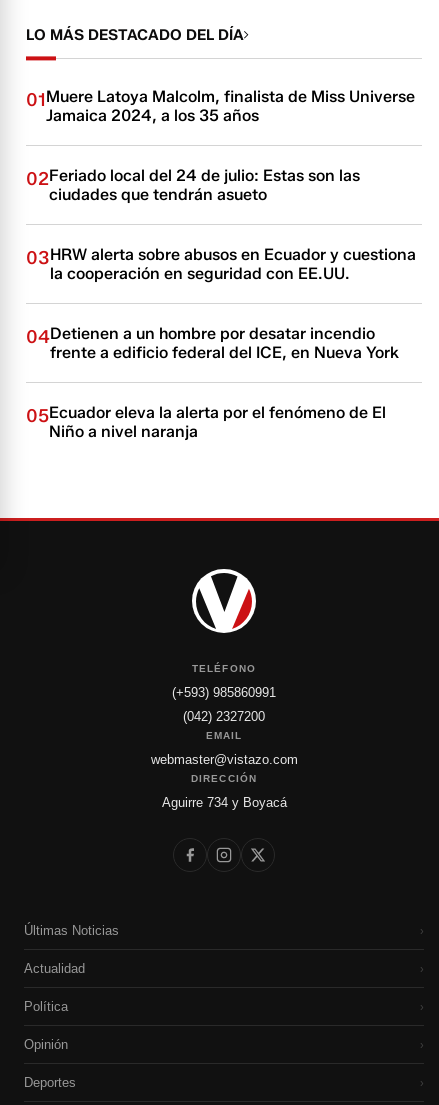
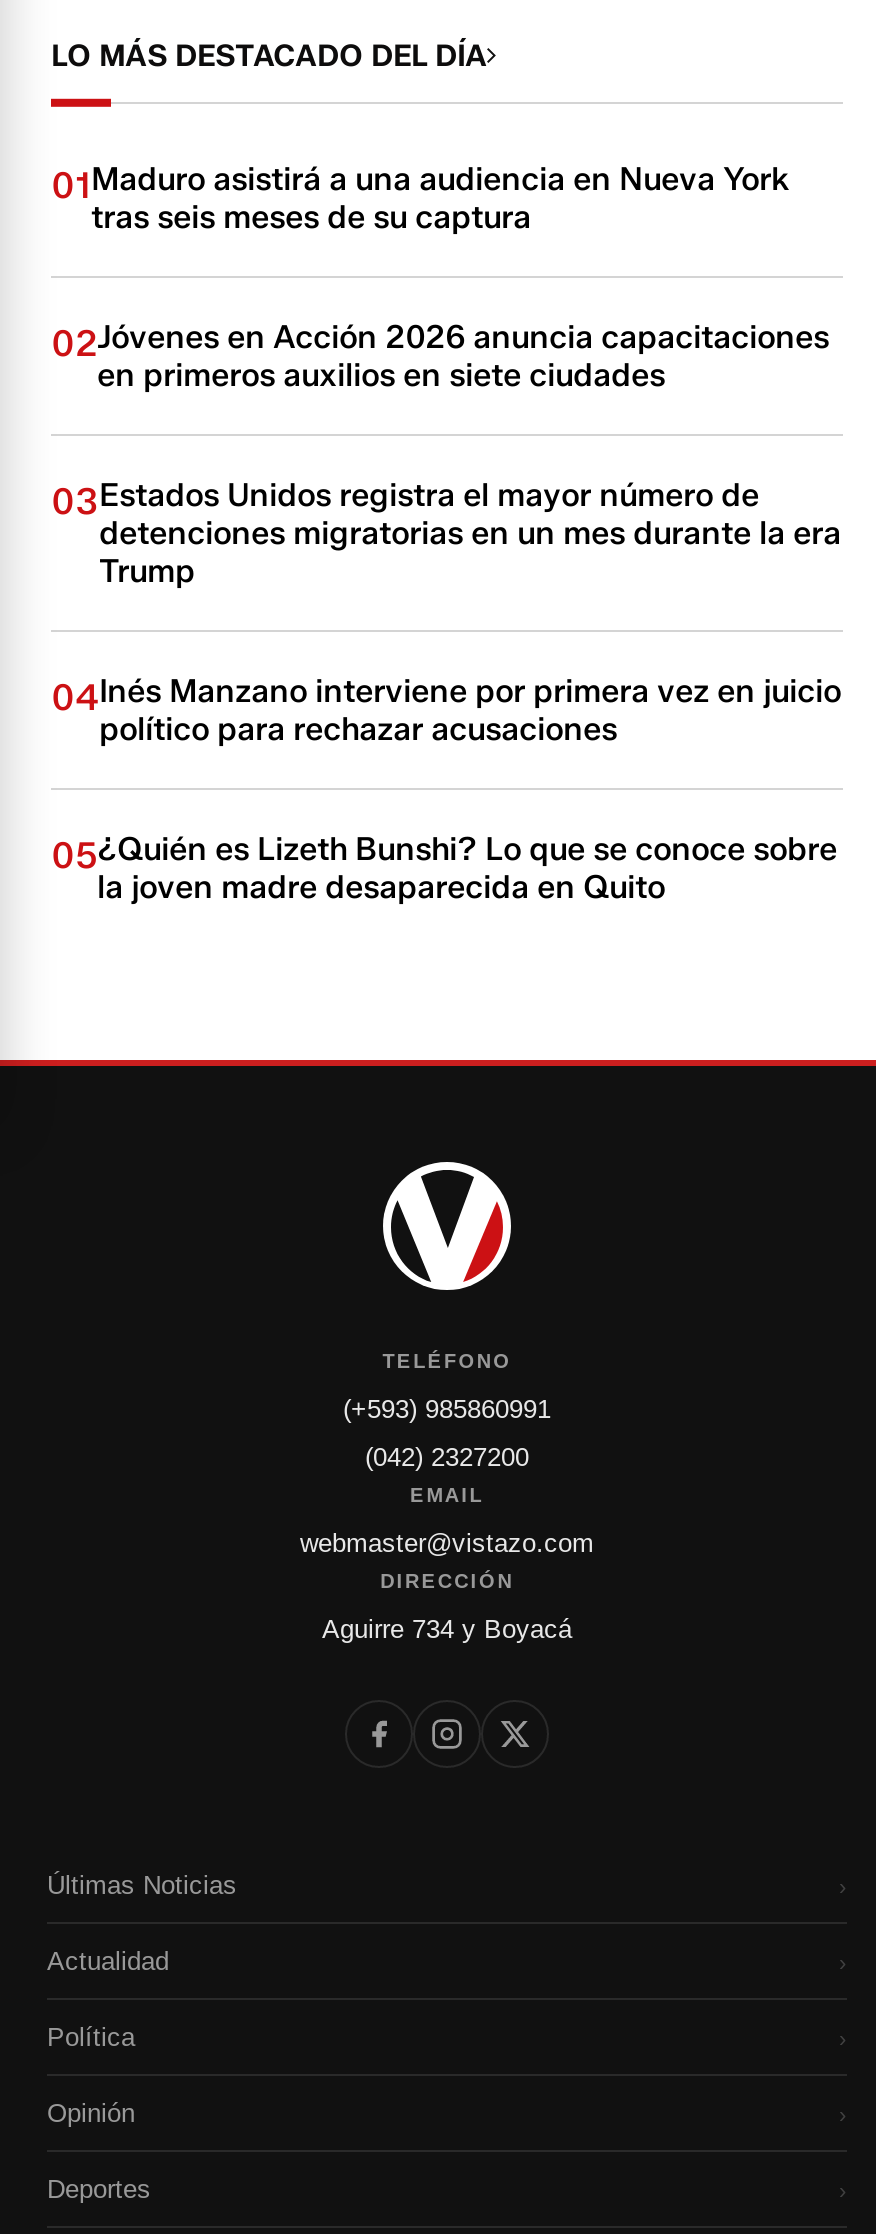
- 01Muere Latoya Malcolm, finalista de Miss Universe
- Jamaica 2024, a los 35 años
+ 01Maduro asistirá a una audiencia en Nueva York
+ tras seis meses de su captura

- 02Feriado local del 24 de julio: Estas son las
- ciudades que tendrán asueto
+ 02Jóvenes en Acción 2026 anuncia capacitaciones
+ en primeros auxilios en siete ciudades

- 03HRW alerta sobre abusos en Ecuador y cuestiona
- la cooperación en seguridad con EE.UU.
+ 03Estados Unidos registra el mayor número de
+ detenciones migratorias en un mes durante la era
+ Trump

- 04Detienen a un hombre por desatar incendio
- frente a edificio federal del ICE, en Nueva York
+ 04Inés Manzano interviene por primera vez en juicio
+ político para rechazar acusaciones

- 05Ecuador eleva la alerta por el fenómeno de El
- Niño a nivel naranja
+ 05¿Quién es Lizeth Bunshi? Lo que se conoce sobre
+ la joven madre desaparecida en Quito
